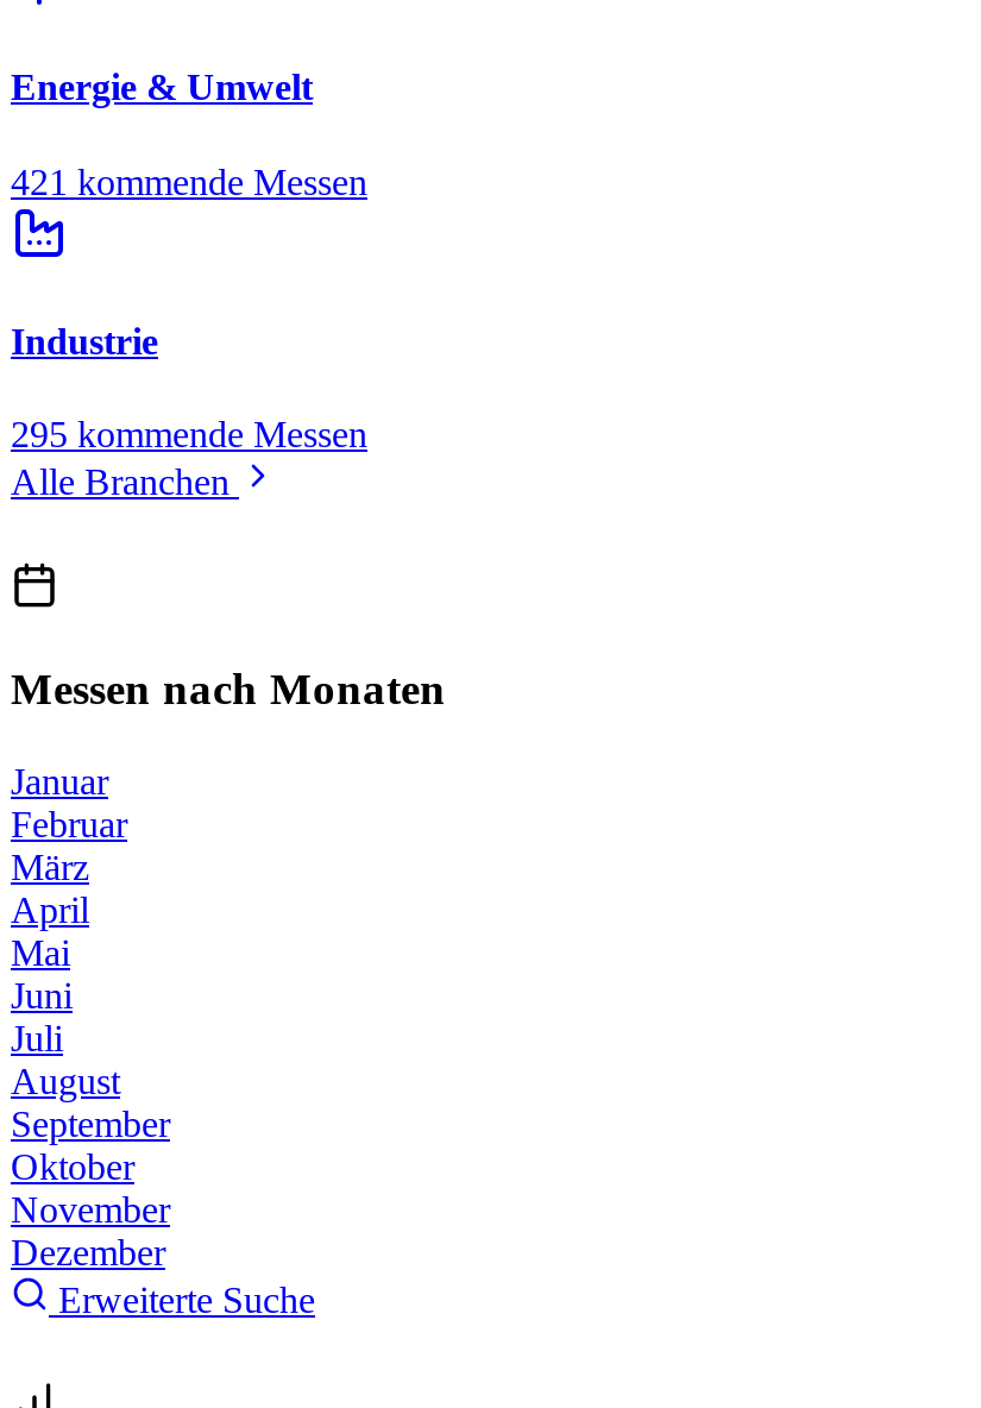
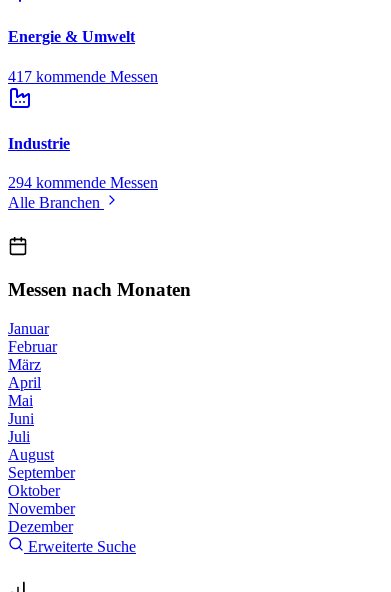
- 421 kommende Messen
+ 417 kommende Messen

- 295 kommende Messen
+ 294 kommende Messen
